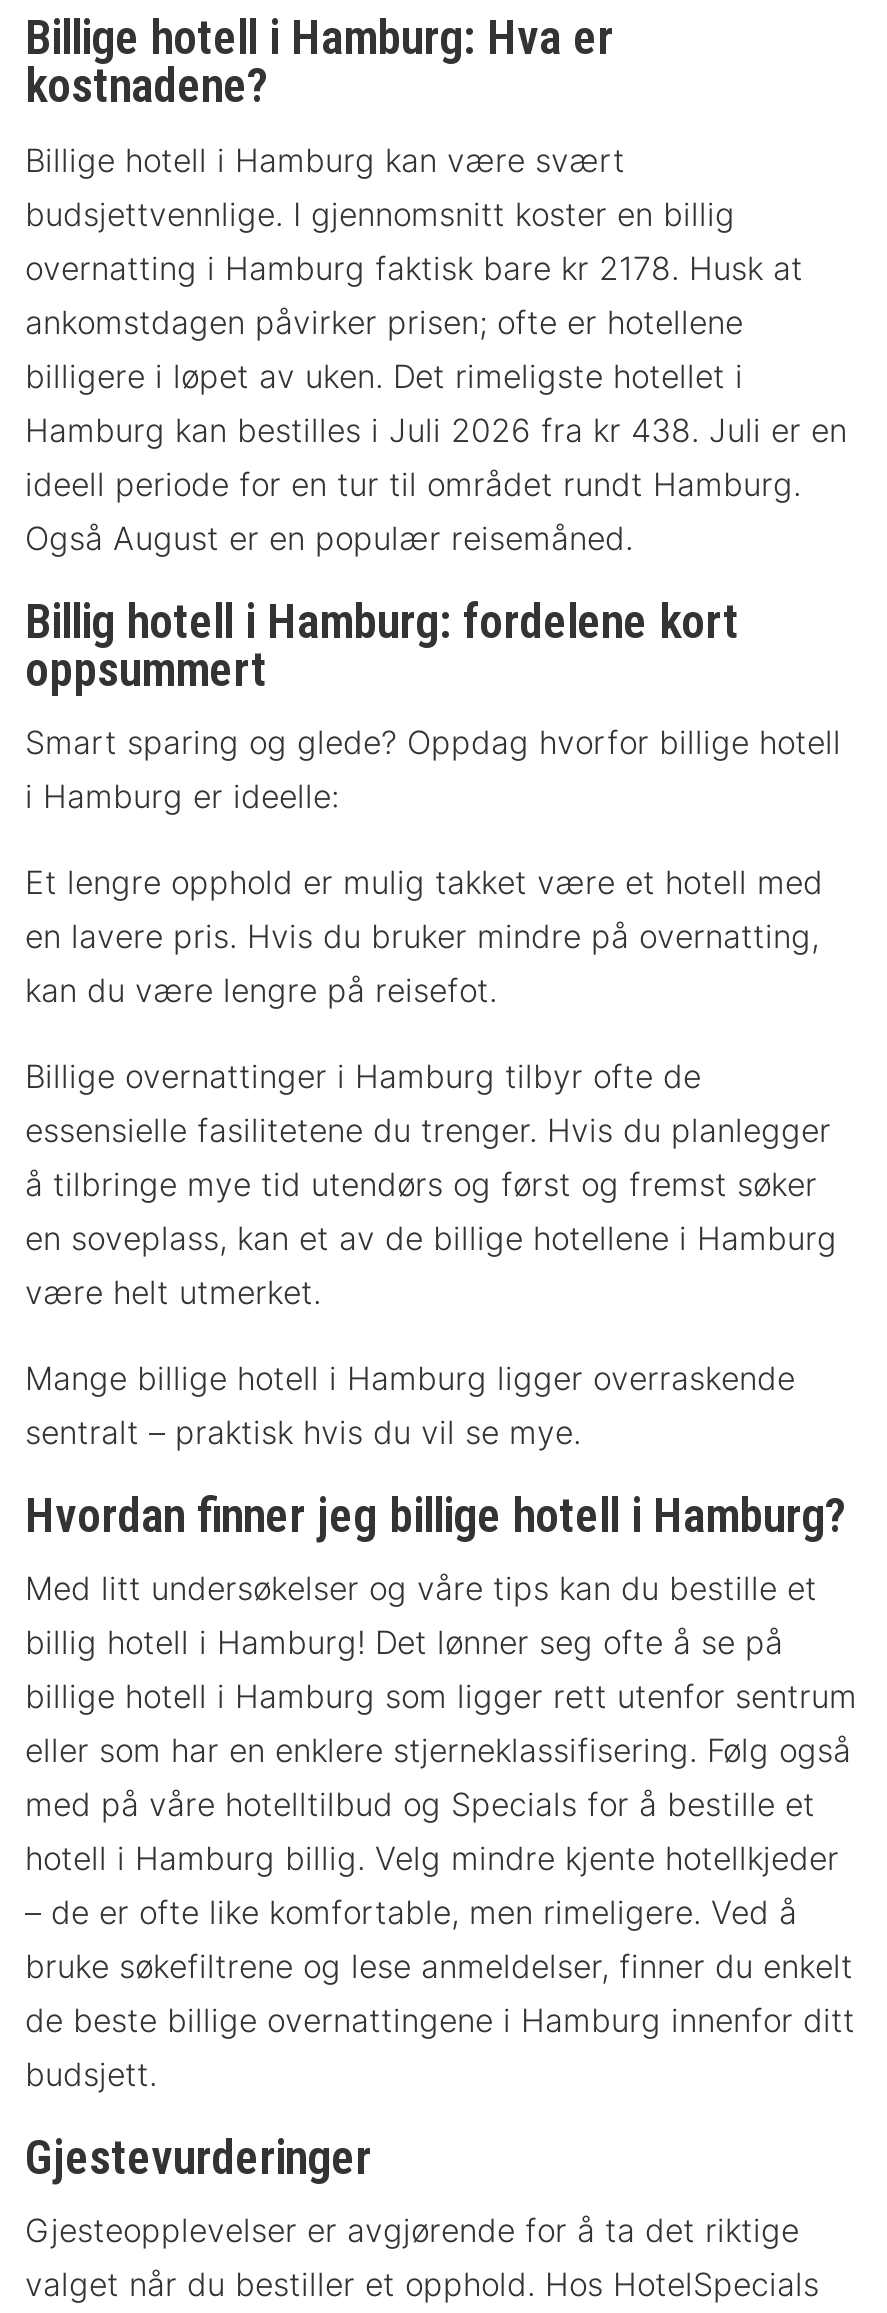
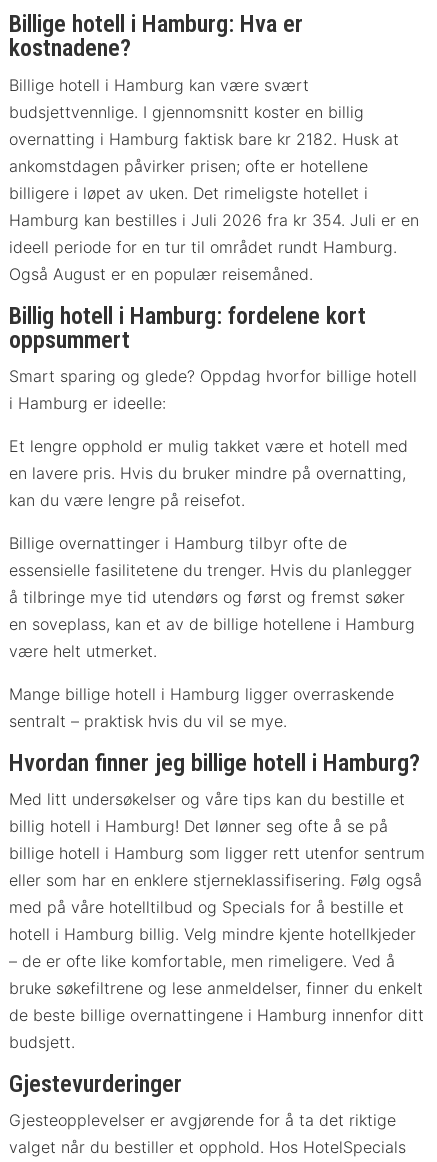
- overnatting i Hamburg faktisk bare kr 2178. Husk at
+ overnatting i Hamburg faktisk bare kr 2182. Husk at

- Hamburg kan bestilles i Juli 2026 fra kr 438. Juli er en
+ Hamburg kan bestilles i Juli 2026 fra kr 354. Juli er en
